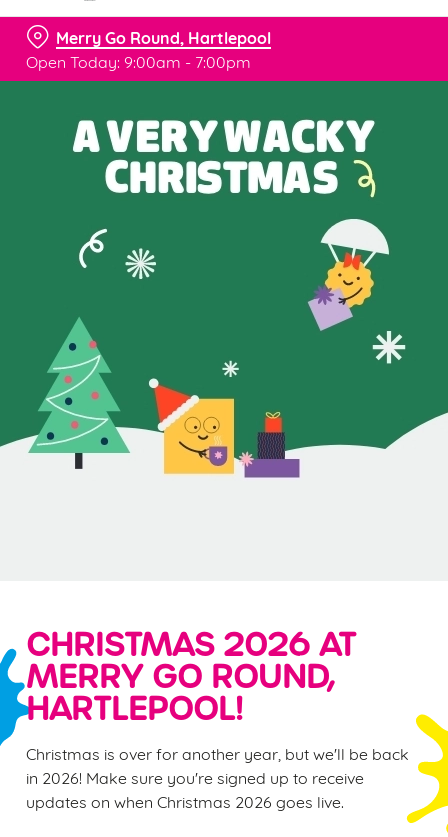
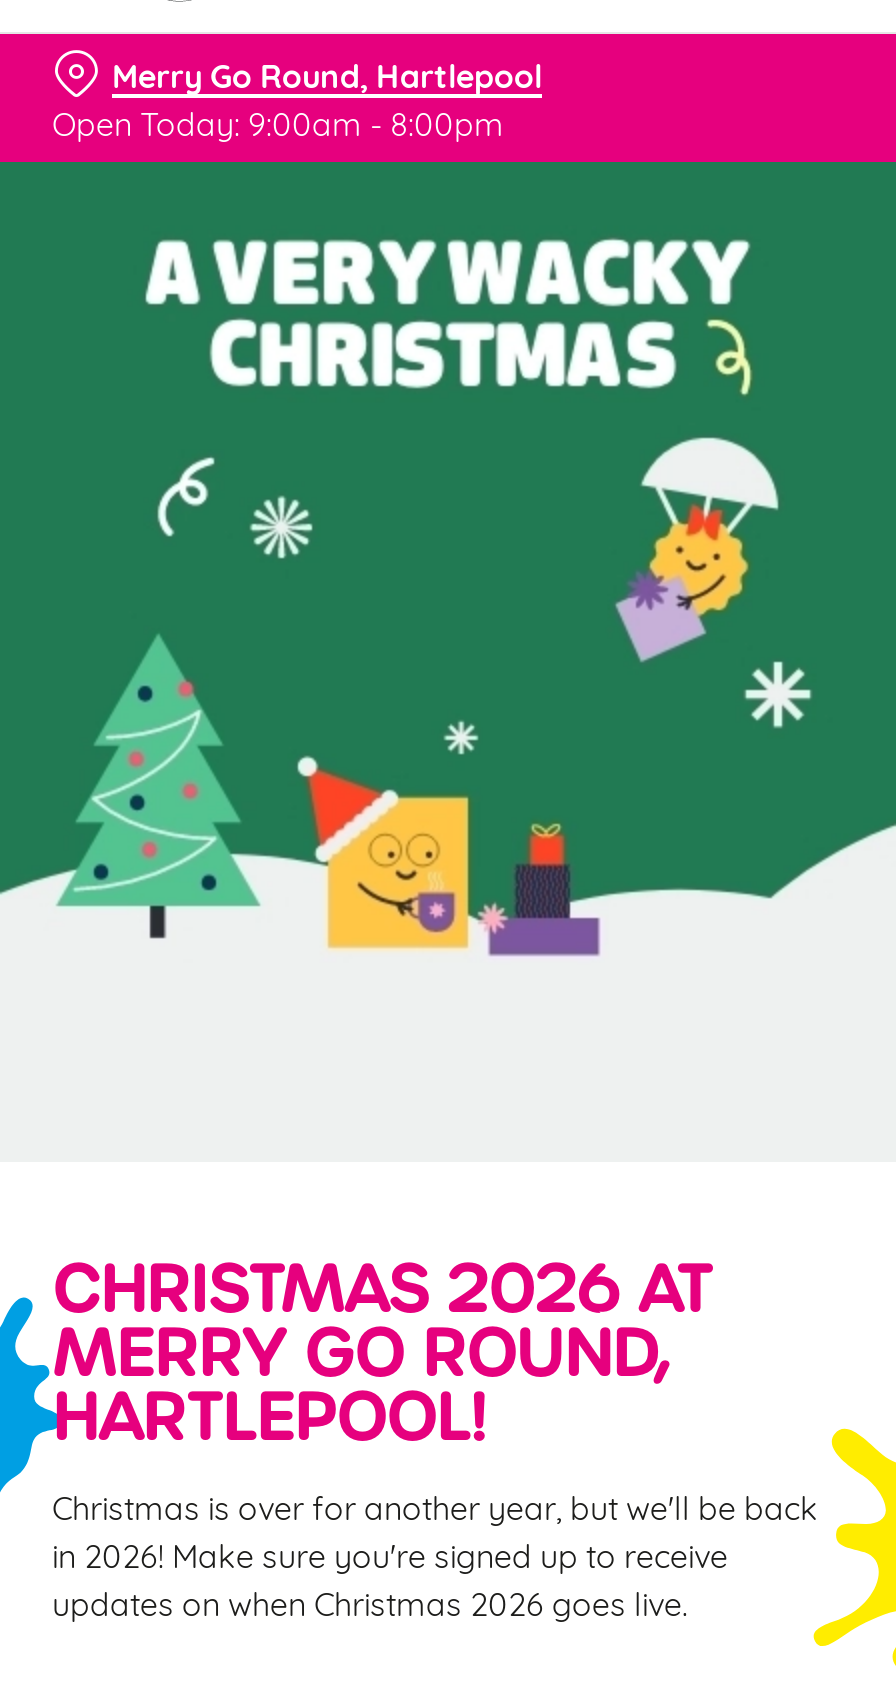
- Open Today: 9:00am - 7:00pm
+ Open Today: 9:00am - 8:00pm
